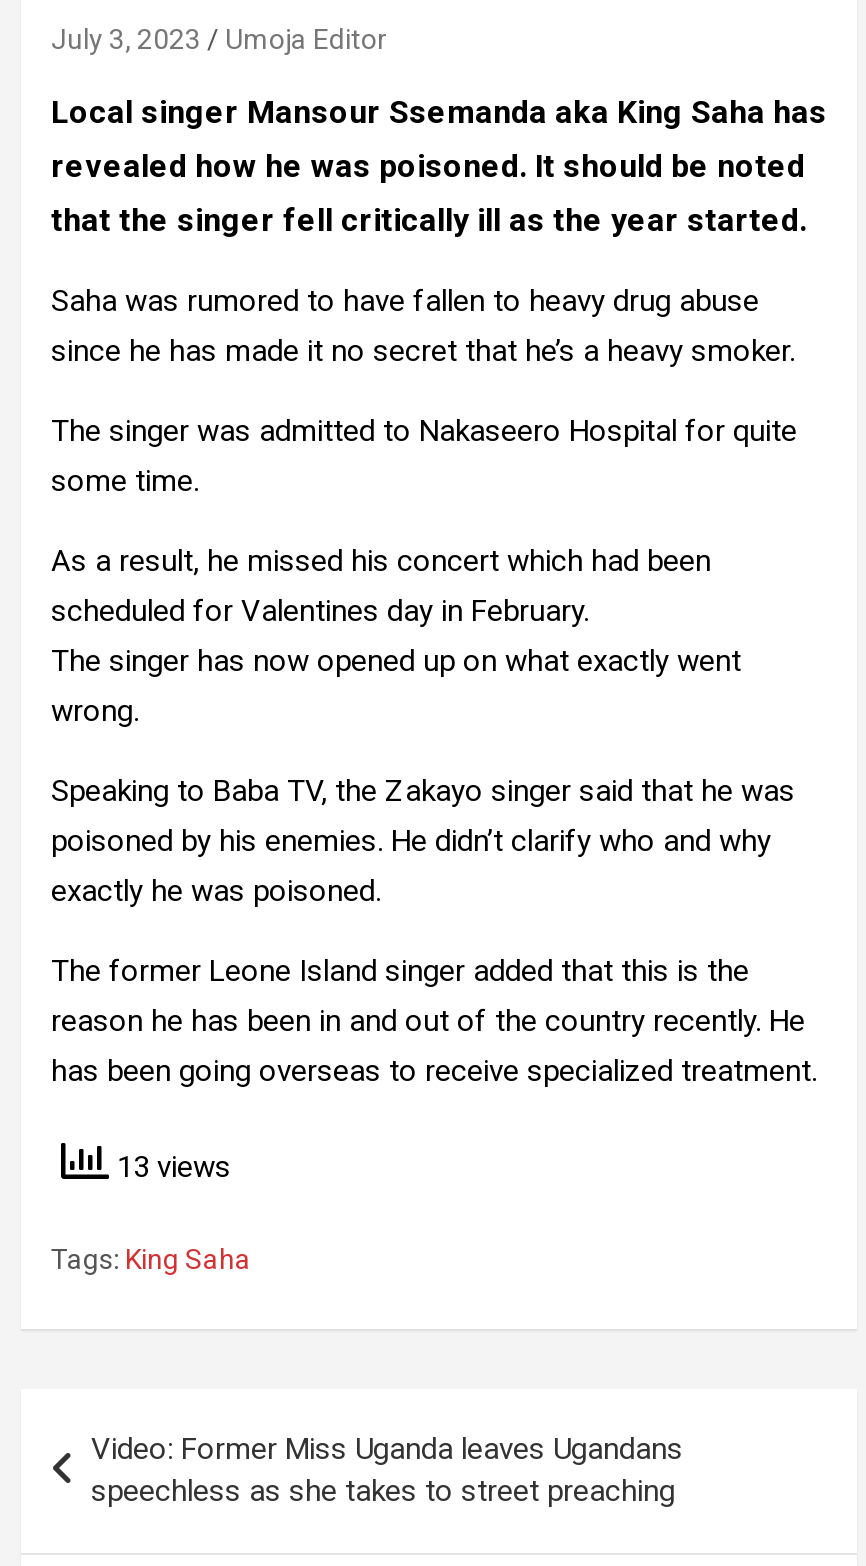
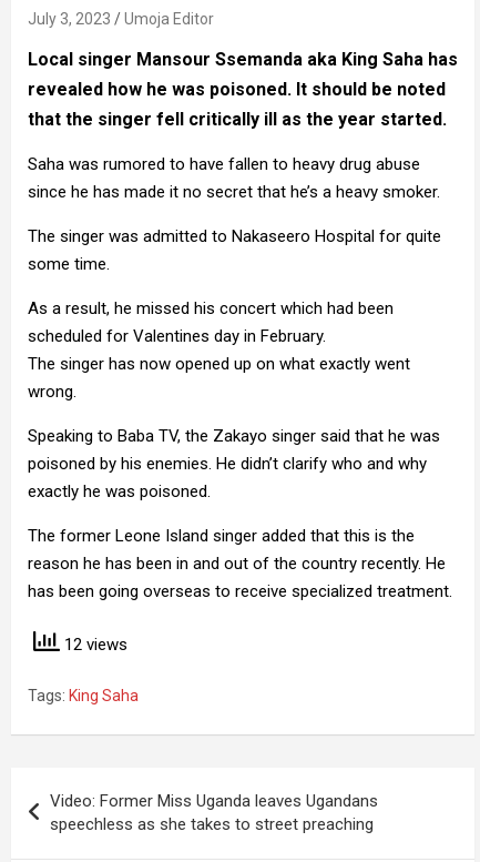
- 13 views
+ 12 views
